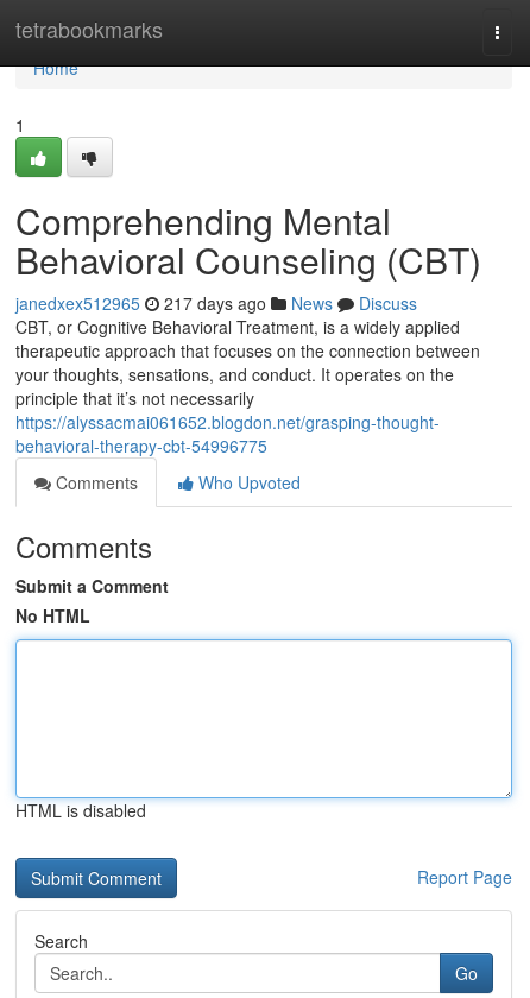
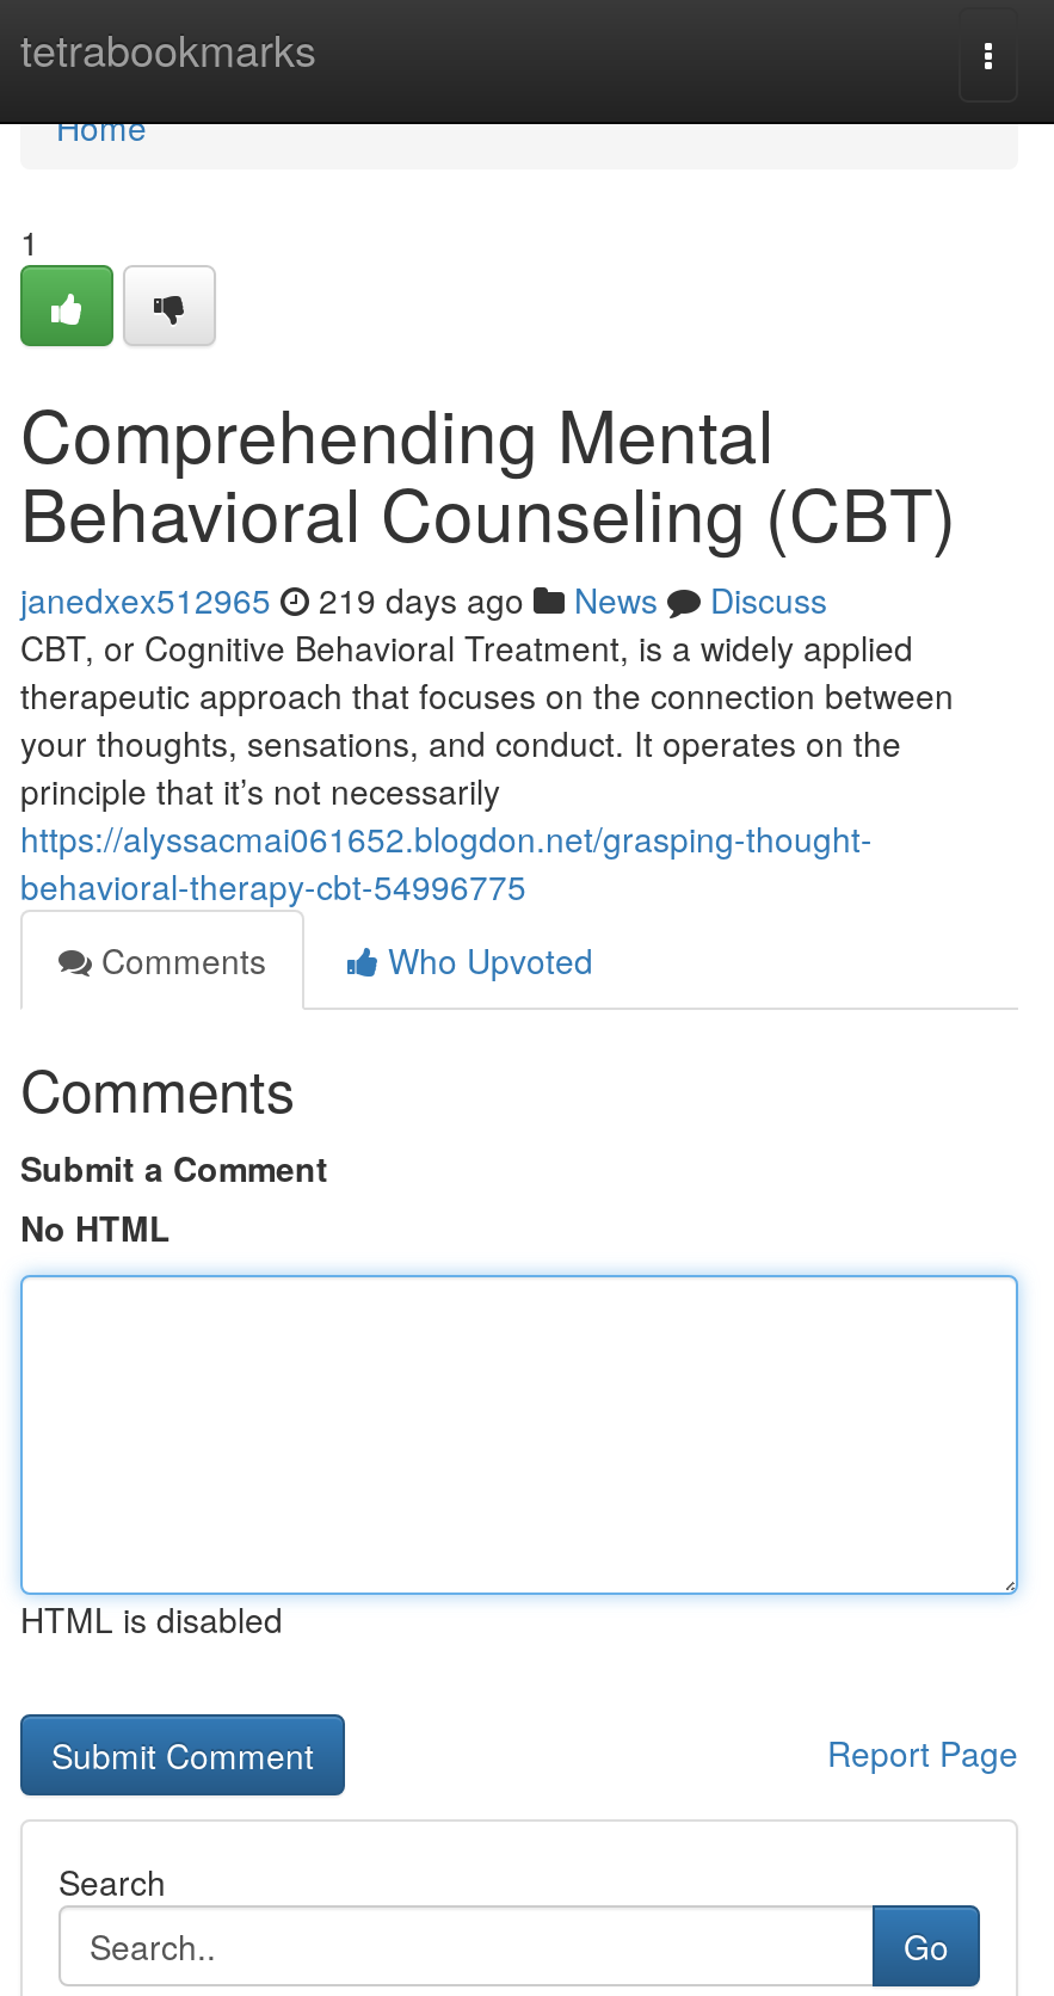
- janedxex512965 217 days ago News Discuss
+ janedxex512965 219 days ago News Discuss
